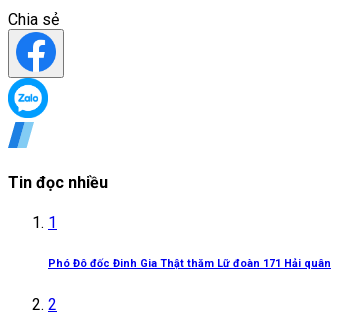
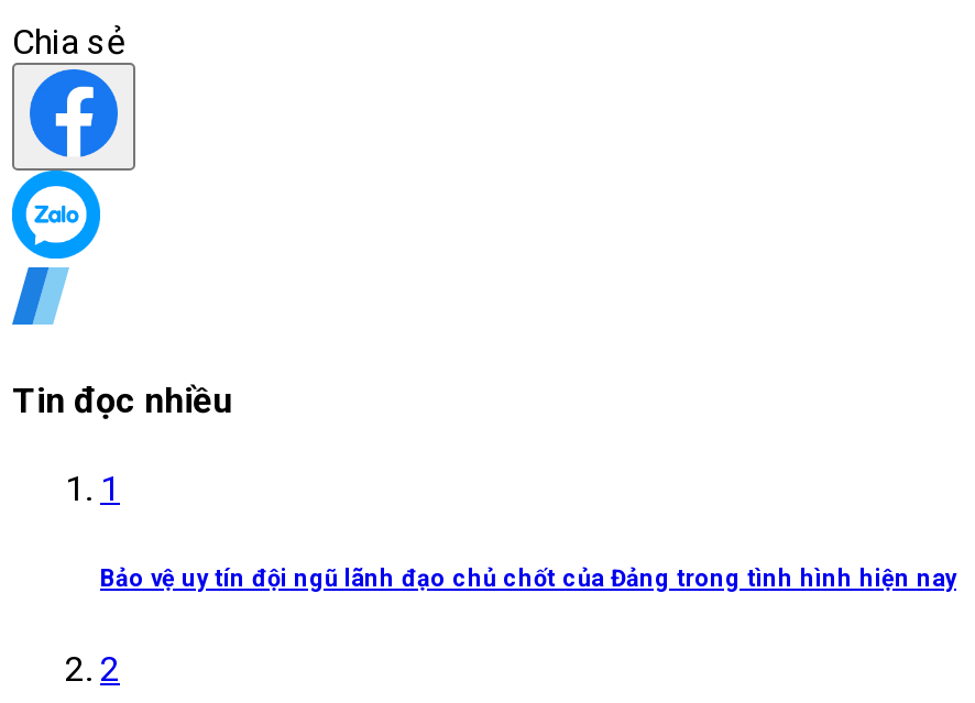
- Phó Đô đốc Đinh Gia Thật thăm Lữ đoàn 171 Hải quân
+ Bảo vệ uy tín đội ngũ lãnh đạo chủ chốt của Đảng trong tình hình hiện nay
